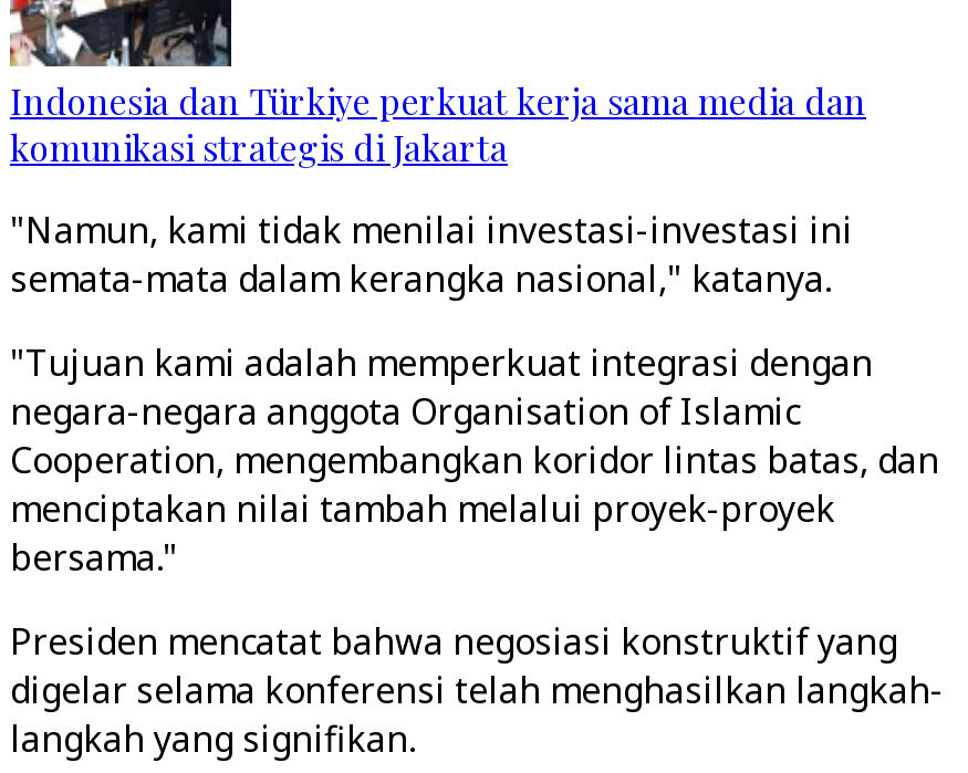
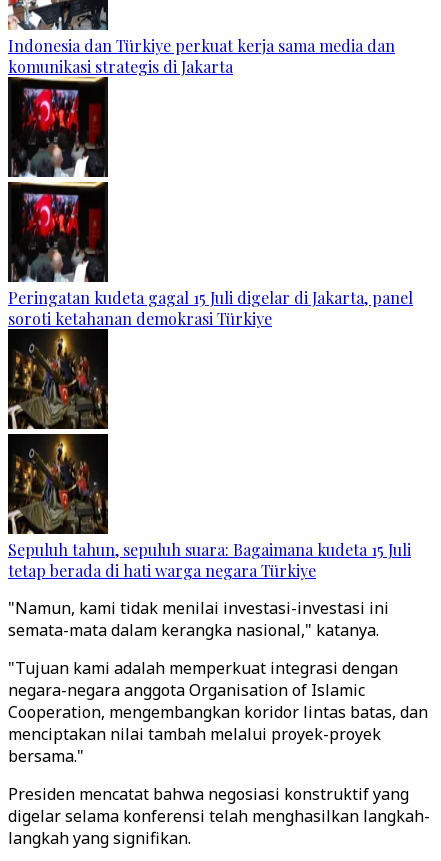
+ [image]
+ Sepuluh tahun, sepuluh suara: Bagaimana kudeta 15 Juli
+ tetap berada di hati warga negara Türkiye

+ [image]
+ Peringatan kudeta gagal 15 Juli digelar di Jakarta, panel
+ soroti ketahanan demokrasi Türkiye
